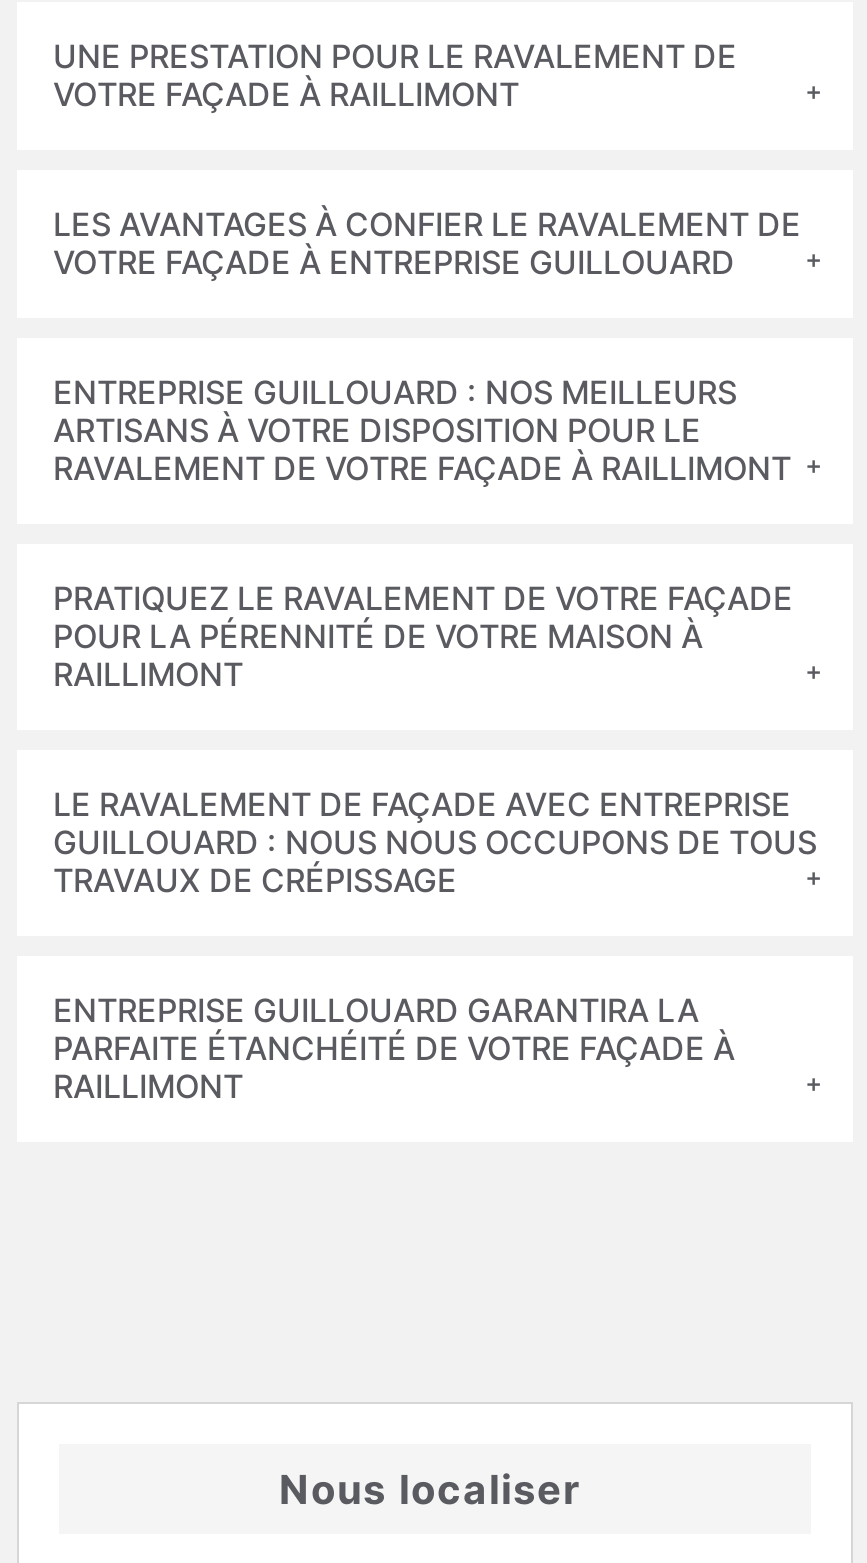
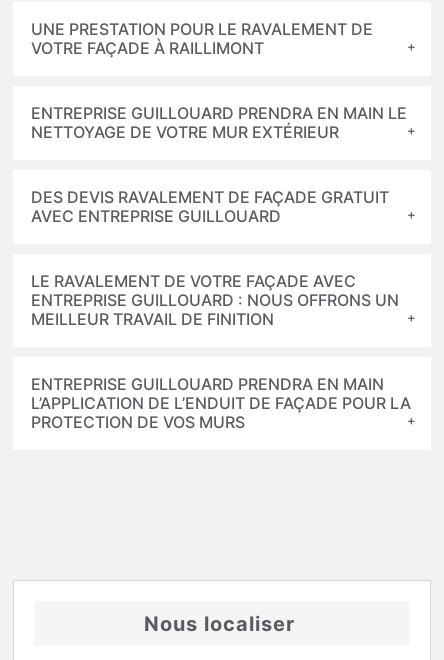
- LES AVANTAGES À CONFIER LE RAVALEMENT DE
- VOTRE FAÇADE À ENTREPRISE GUILLOUARD
- ENTREPRISE GUILLOUARD : NOS MEILLEURS
- ARTISANS À VOTRE DISPOSITION POUR LE
- RAVALEMENT DE VOTRE FAÇADE À RAILLIMONT
- PRATIQUEZ LE RAVALEMENT DE VOTRE FAÇADE
- POUR LA PÉRENNITÉ DE VOTRE MAISON À
- RAILLIMONT
- LE RAVALEMENT DE FAÇADE AVEC ENTREPRISE
- GUILLOUARD : NOUS NOUS OCCUPONS DE TOUS
- TRAVAUX DE CRÉPISSAGE
- ENTREPRISE GUILLOUARD GARANTIRA LA
- PARFAITE ÉTANCHÉITÉ DE VOTRE FAÇADE À
- RAILLIMONT
+ ENTREPRISE GUILLOUARD PRENDRA EN MAIN LE
+ NETTOYAGE DE VOTRE MUR EXTÉRIEUR
+ DES DEVIS RAVALEMENT DE FAÇADE GRATUIT
+ AVEC ENTREPRISE GUILLOUARD
+ LE RAVALEMENT DE VOTRE FAÇADE AVEC
+ ENTREPRISE GUILLOUARD : NOUS OFFRONS UN
+ MEILLEUR TRAVAIL DE FINITION
+ ENTREPRISE GUILLOUARD PRENDRA EN MAIN
+ L’APPLICATION DE L’ENDUIT DE FAÇADE POUR LA
+ PROTECTION DE VOS MURS
